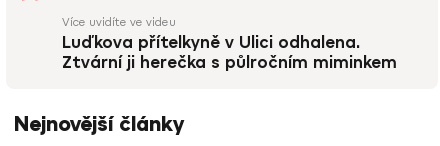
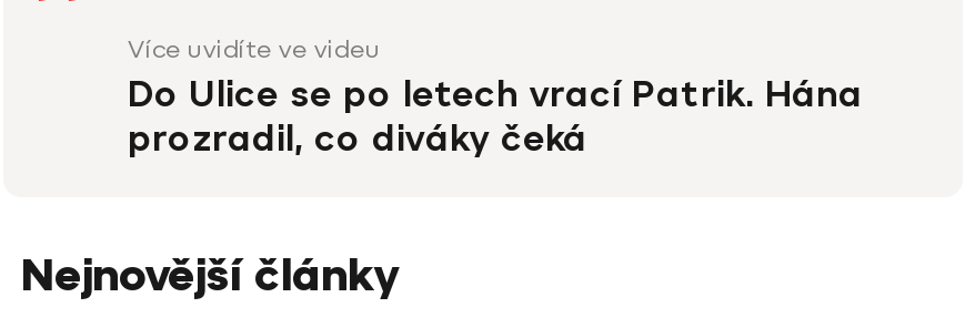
- Luďkova přítelkyně v Ulici odhalena.
- Ztvární ji herečka s půlročním miminkem
+ Do Ulice se po letech vrací Patrik. Hána
+ prozradil, co diváky čeká
